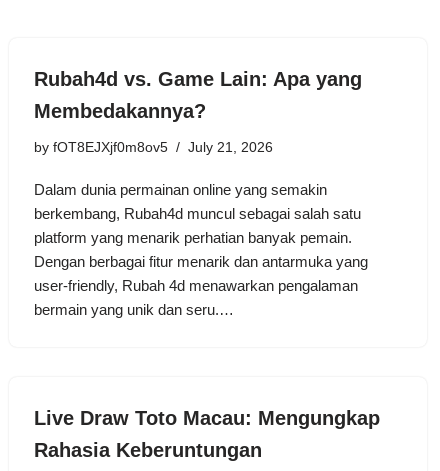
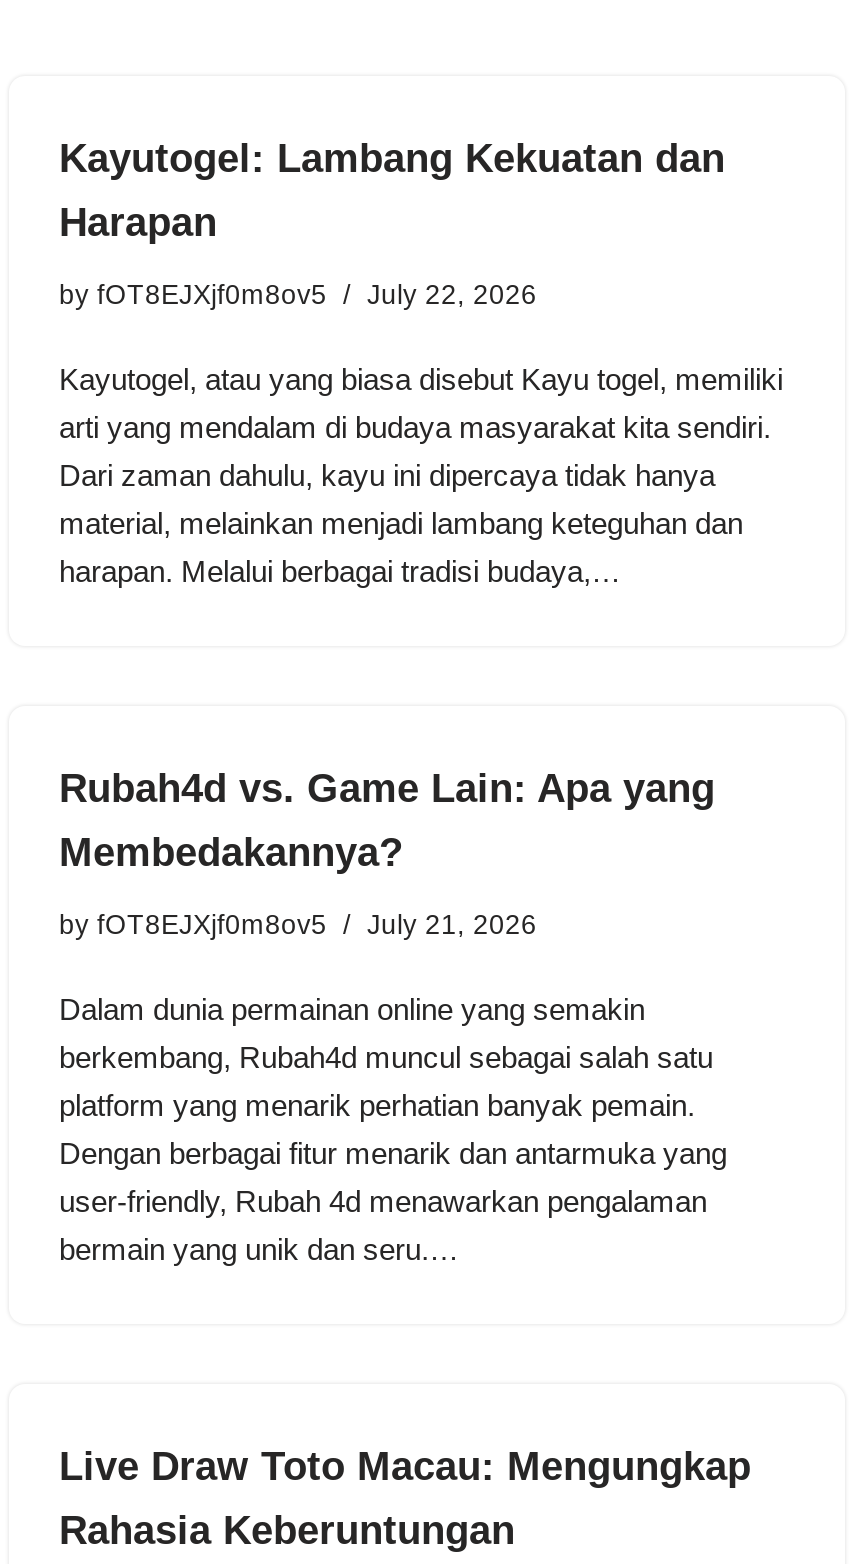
+ Kayutogel: Lambang Kekuatan dan
+ Harapan
+ by fOT8EJXjf0m8ov5
+ July 22, 2026
+ Kayutogel, atau yang biasa disebut Kayu togel, memiliki
+ arti yang mendalam di budaya masyarakat kita sendiri.
+ Dari zaman dahulu, kayu ini dipercaya tidak hanya
+ material, melainkan menjadi lambang keteguhan dan
+ harapan. Melalui berbagai tradisi budaya,…
